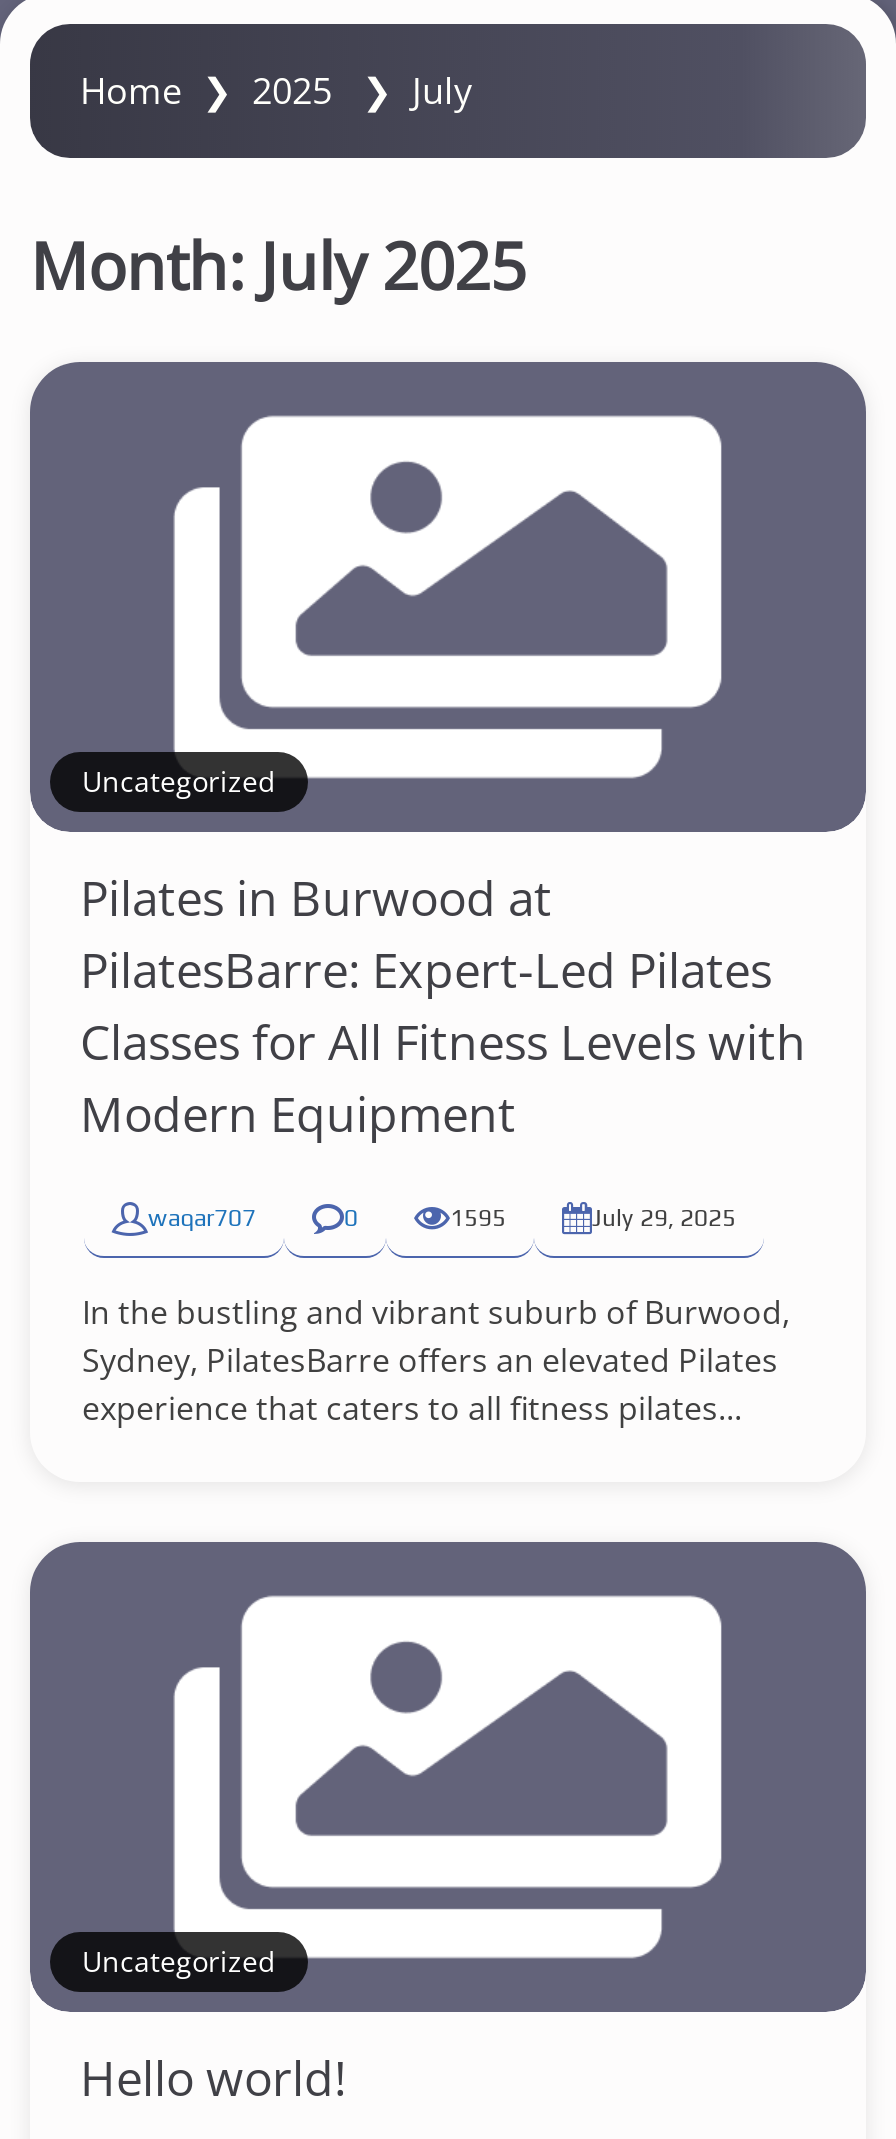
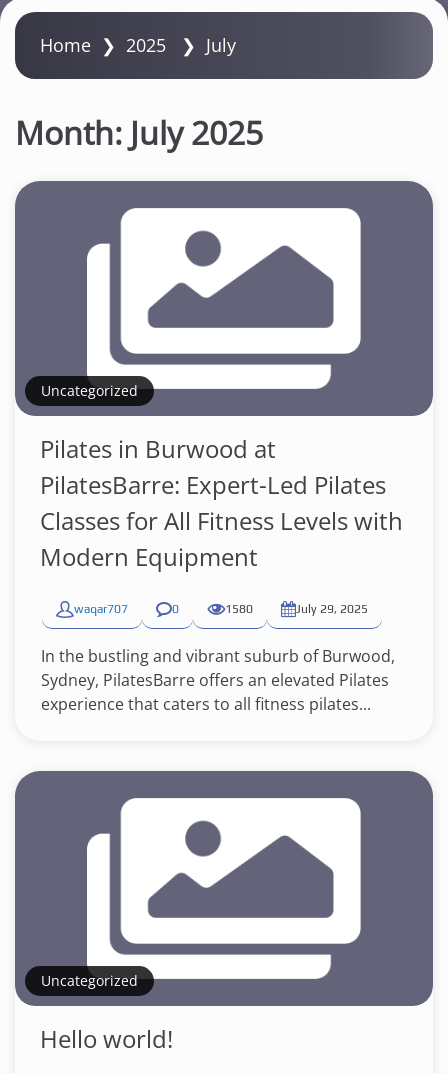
- 1595
+ 1580
